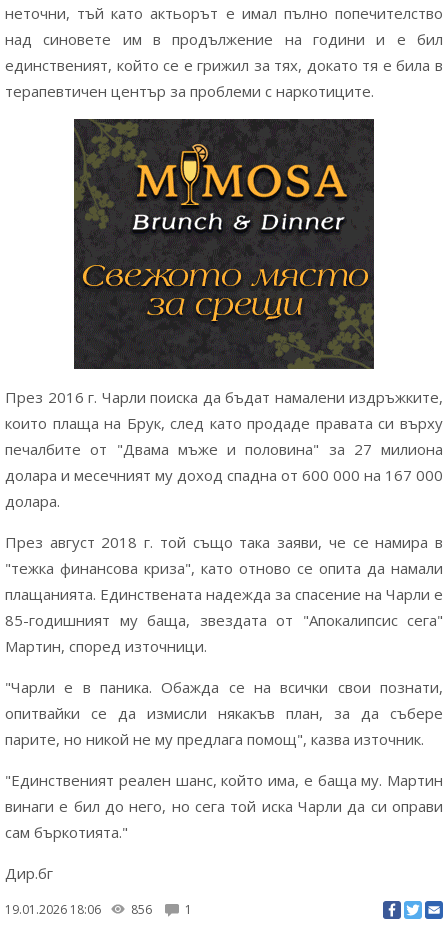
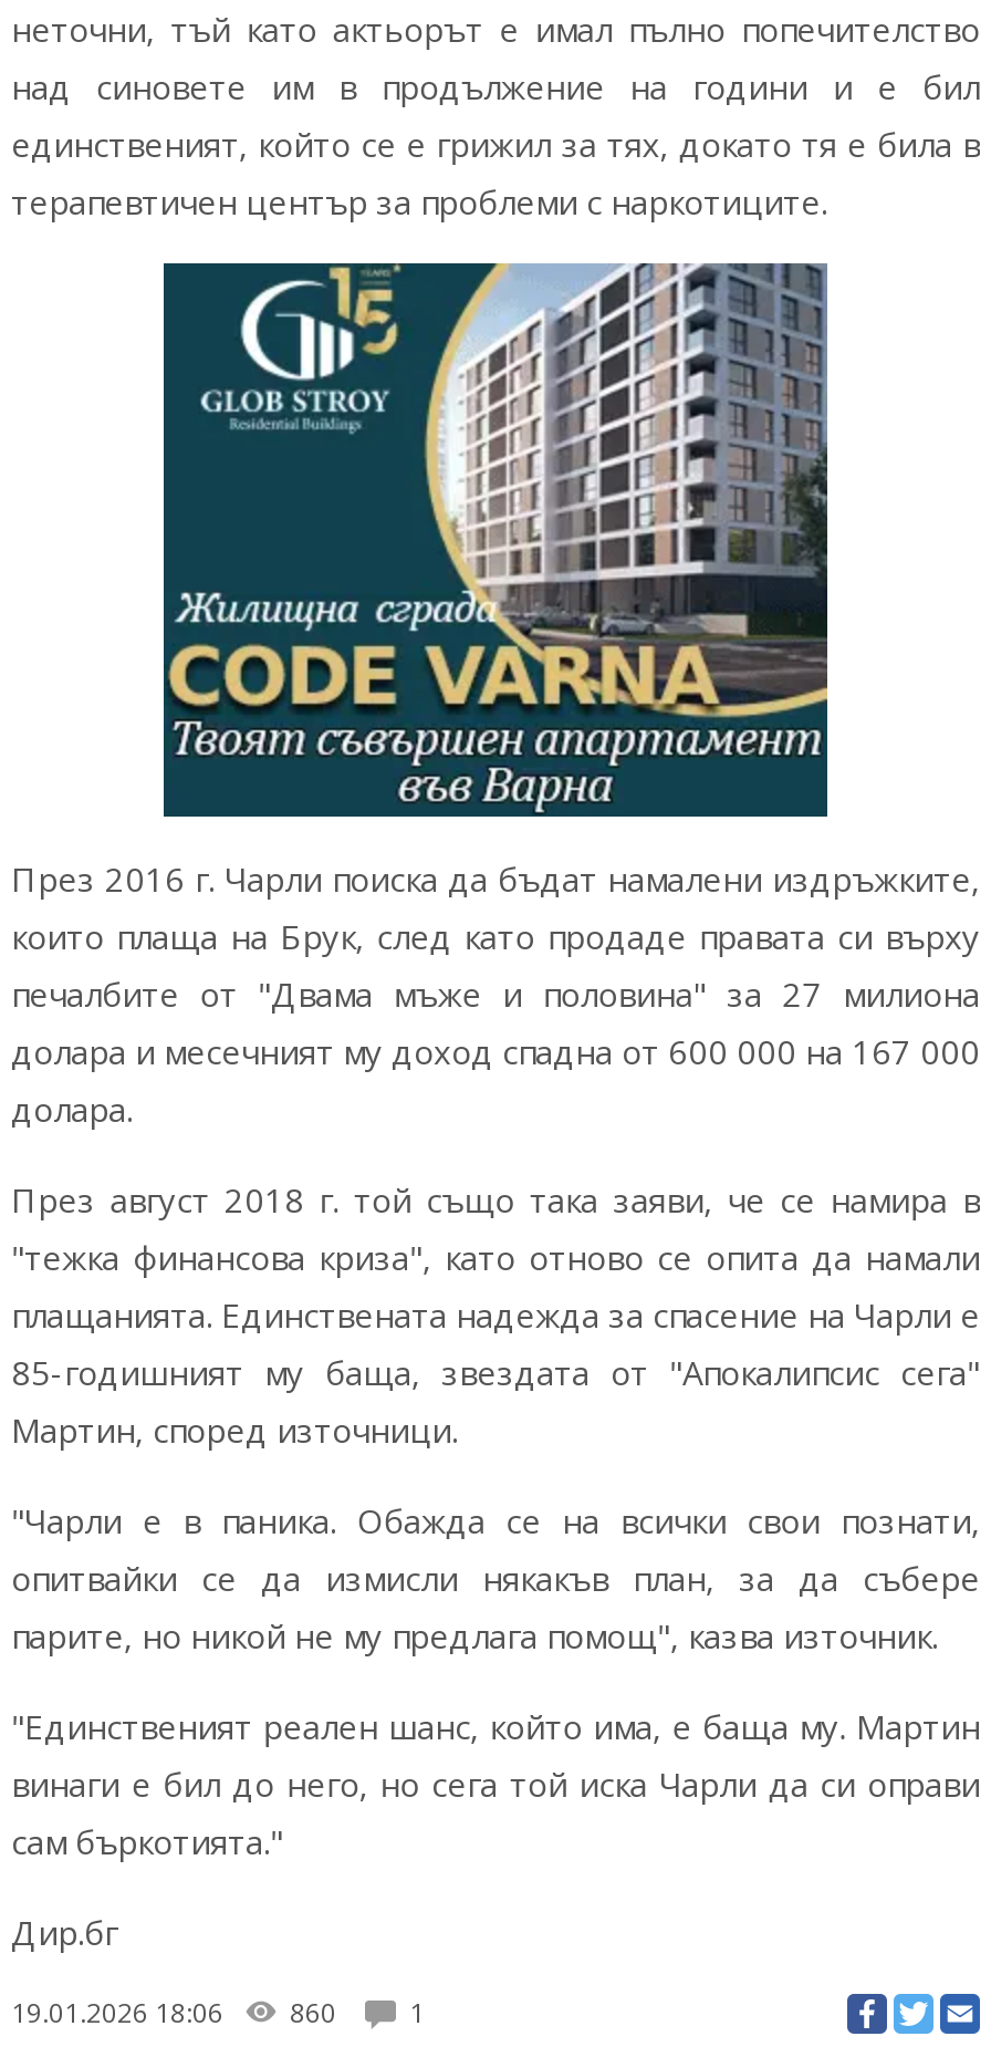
- [image]
+ [image]

- 19.01.2026 18:06 856 1
+ 19.01.2026 18:06 860 1
